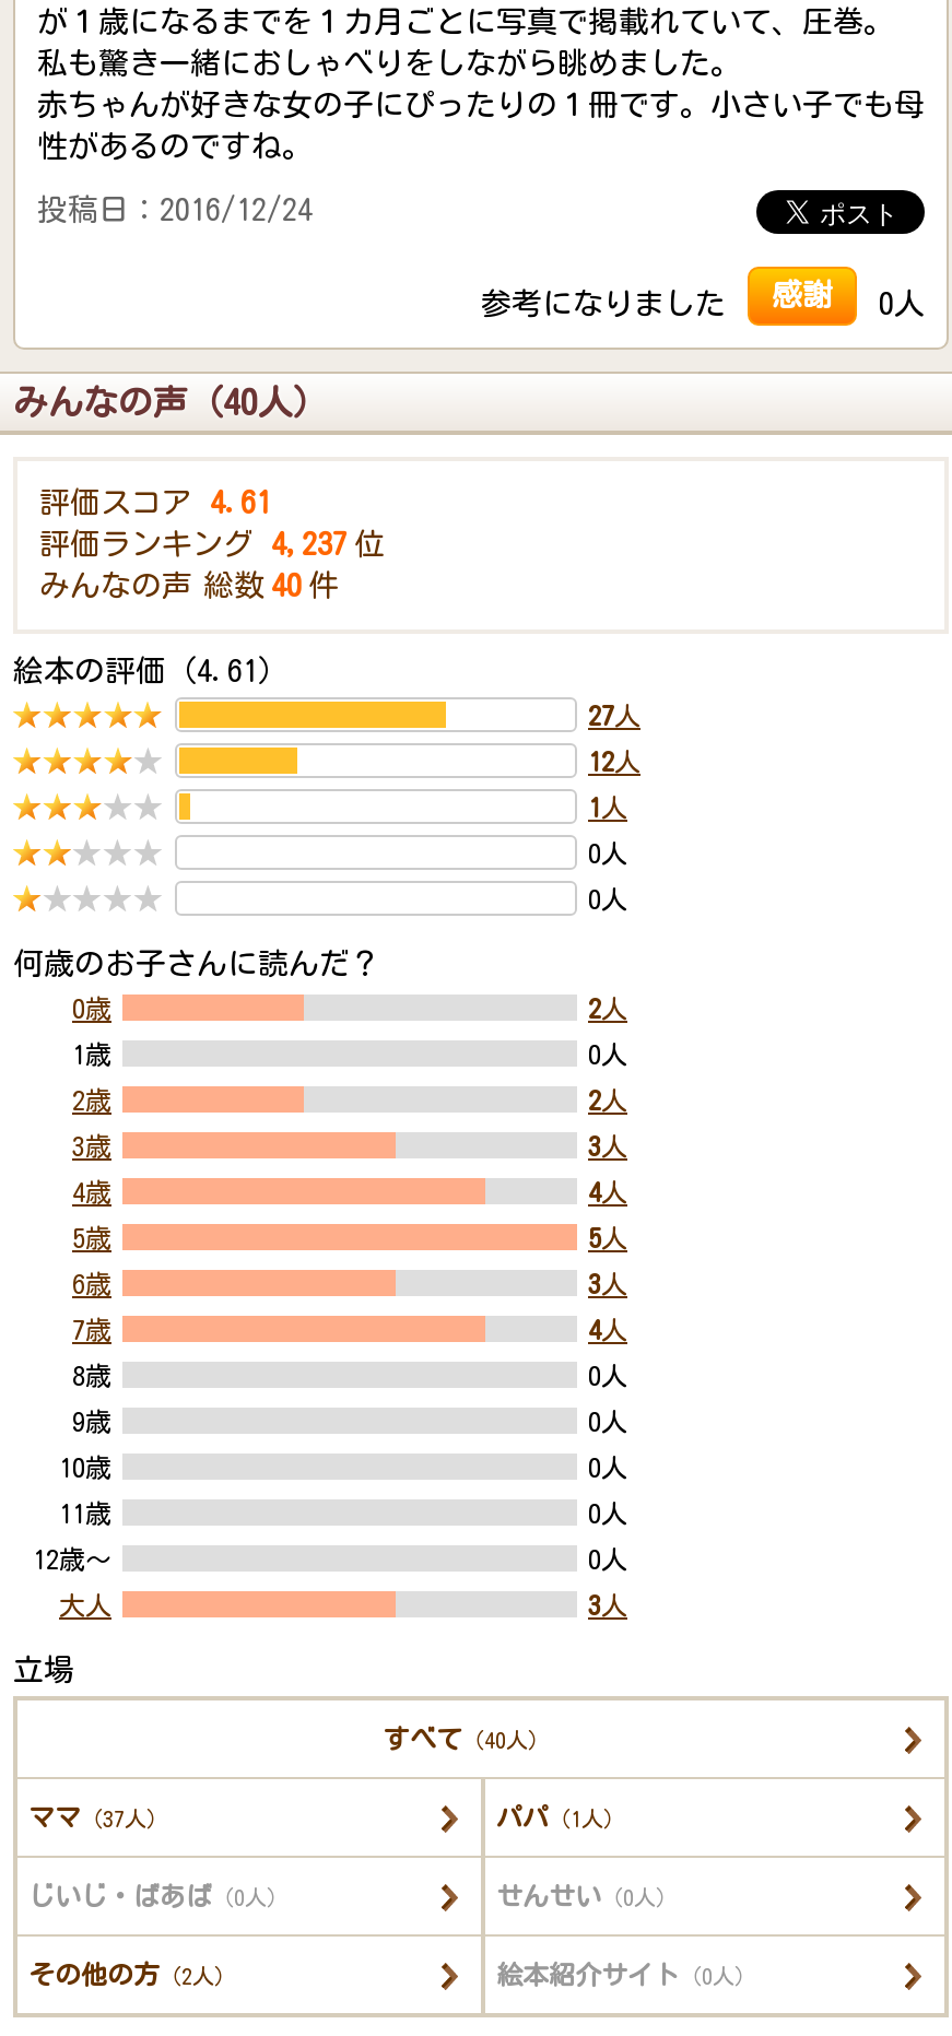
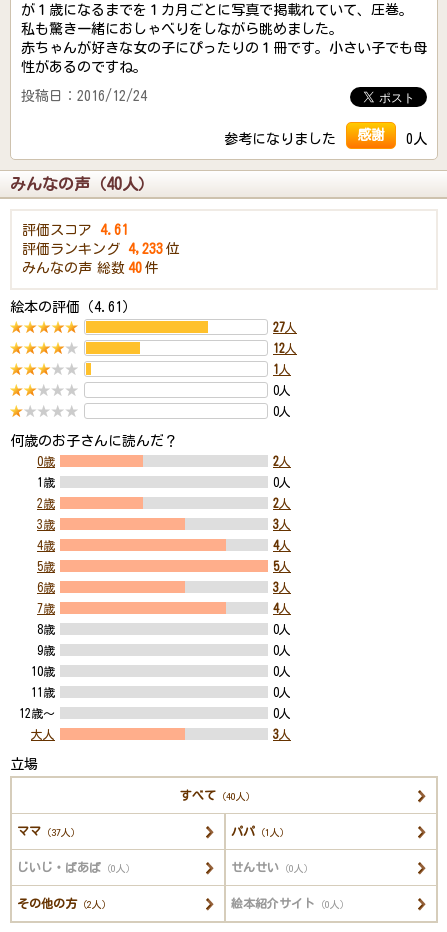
- 評価ランキング 4,237 位
+ 評価ランキング 4,233 位
